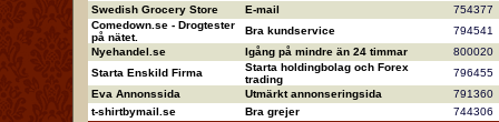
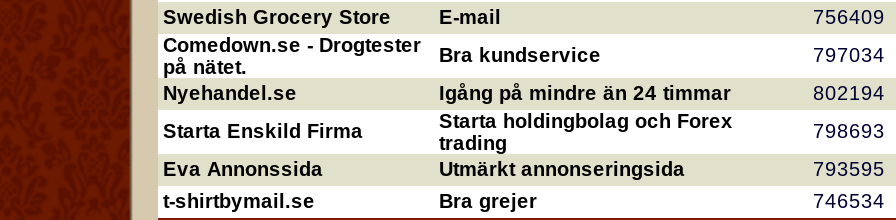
- 754377
+ 756409

- 794541
+ 797034

- 800020
+ 802194

- 796455
+ 798693

- 791360
+ 793595

- 744306
+ 746534
